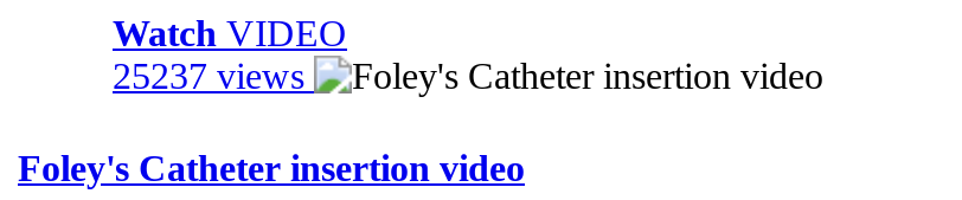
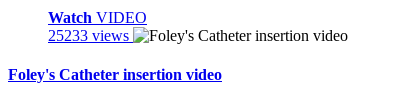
- 25237 views
+ 25233 views
